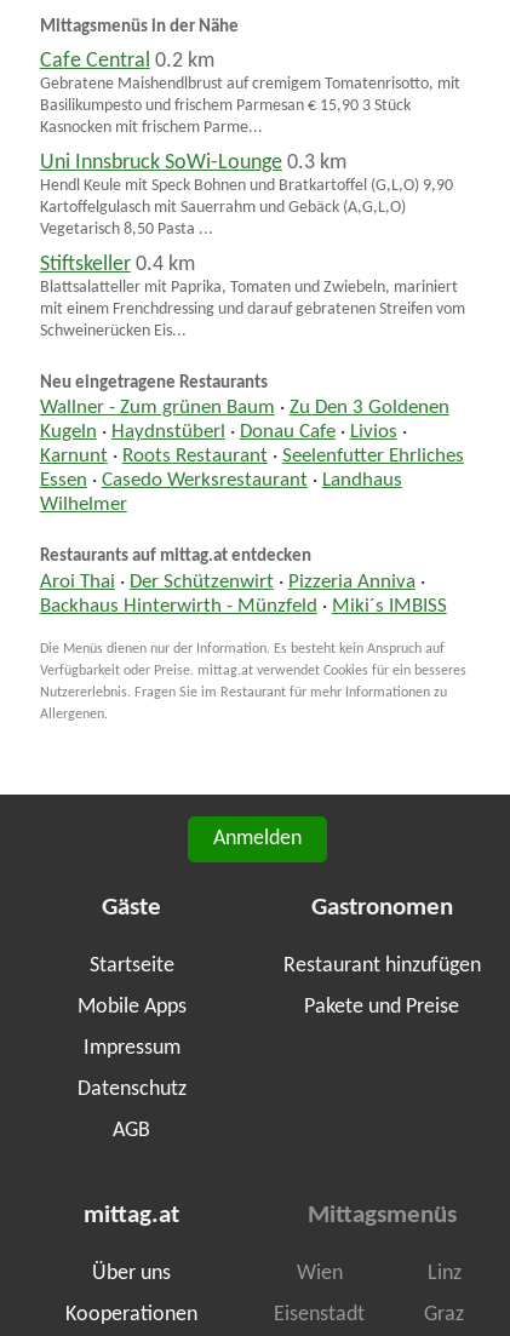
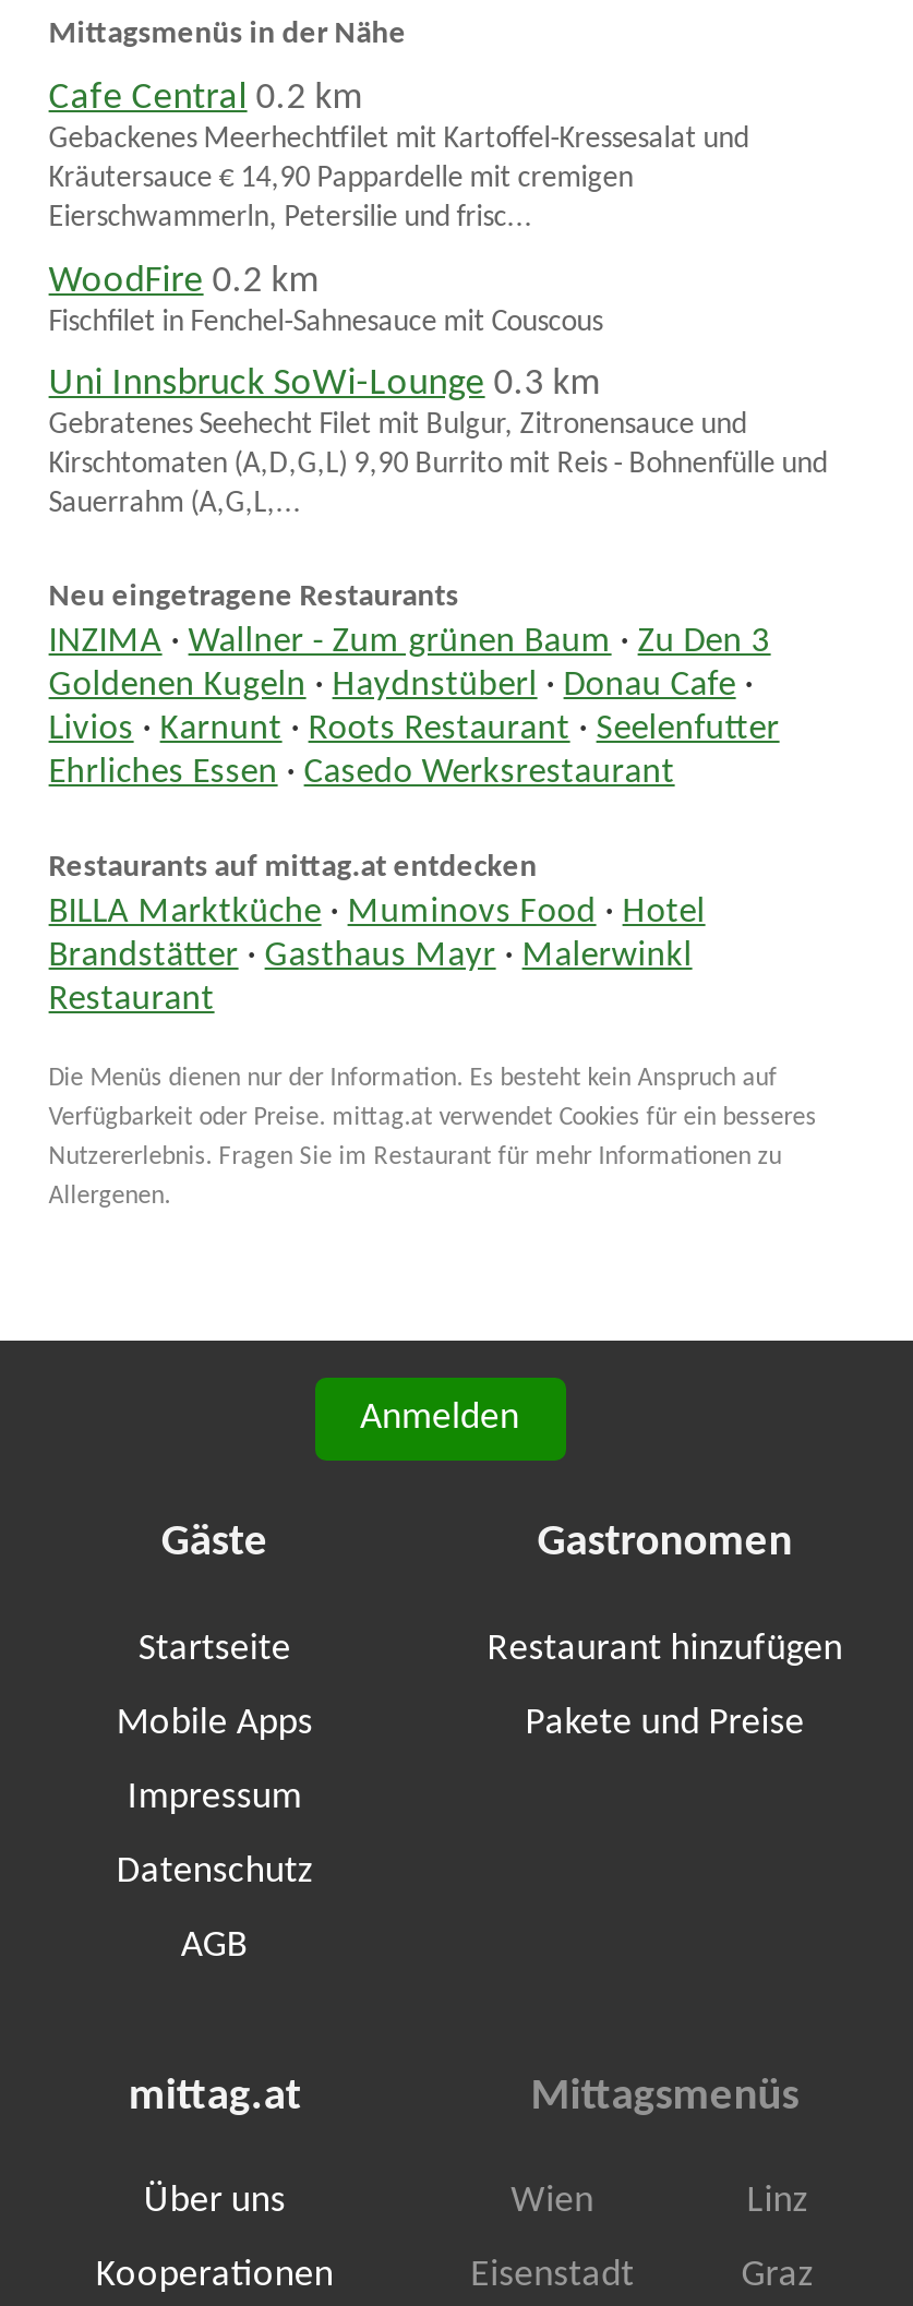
- Gebratene Maishendlbrust auf cremigem Tomatenrisotto, mit
- Basilikumpesto und frischem Parmesan € 15,90 3 Stück
- Kasnocken mit frischem Parme...
+ Gebackenes Meerhechtfilet mit Kartoffel-Kressesalat und
+ Kräutersauce € 14,90 Pappardelle mit cremigen
+ Eierschwammerln, Petersilie und frisc...
+ WoodFire 0.2 km
+ Fischfilet in Fenchel-Sahnesauce mit Couscous

moved down: Uni Innsbruck SoWi-Lounge 0.3 km

- Hendl Keule mit Speck Bohnen und Bratkartoffel (G,L,O) 9,90
- Kartoffelgulasch mit Sauerrahm und Gebäck (A,G,L,O)
- Vegetarisch 8,50 Pasta ...
- Stiftskeller 0.4 km
- Blattsalatteller mit Paprika, Tomaten und Zwiebeln, mariniert
- mit einem Frenchdressing und darauf gebratenen Streifen vom
- Schweinerücken Eis...
+ Gebratenes Seehecht Filet mit Bulgur, Zitronensauce und
+ Kirschtomaten (A,D,G,L) 9,90 Burrito mit Reis - Bohnenfülle und
+ Sauerrahm (A,G,L,...

- Wallner - Zum grünen Baum · Zu Den 3 Goldenen
- Kugeln · Haydnstüberl · Donau Cafe · Livios ·
- Karnunt · Roots Restaurant · Seelenfutter Ehrliches
- Essen · Casedo Werksrestaurant · Landhaus
- Wilhelmer
+ INZIMA · Wallner - Zum grünen Baum · Zu Den 3
+ Goldenen Kugeln · Haydnstüberl · Donau Cafe ·
+ Livios · Karnunt · Roots Restaurant · Seelenfutter
+ Ehrliches Essen · Casedo Werksrestaurant

moved up: Restaurants auf mittag.at entdecken

- Aroi Thai · Der Schützenwirt · Pizzeria Anniva ·
- Backhaus Hinterwirth - Münzfeld · Miki´s IMBISS
+ BILLA Marktküche · Muminovs Food · Hotel
+ Brandstätter · Gasthaus Mayr · Malerwinkl
+ Restaurant
